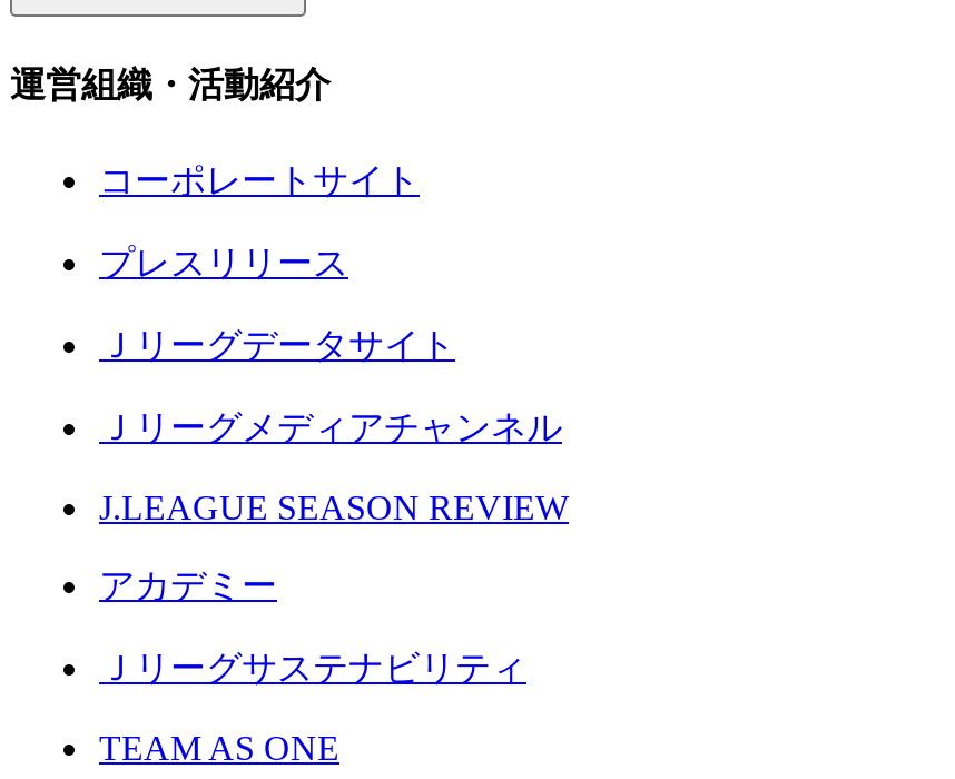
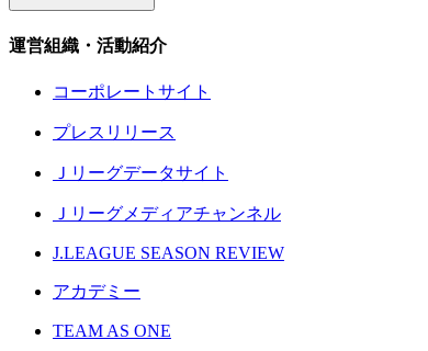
- Ｊリーグサステナビリティ
